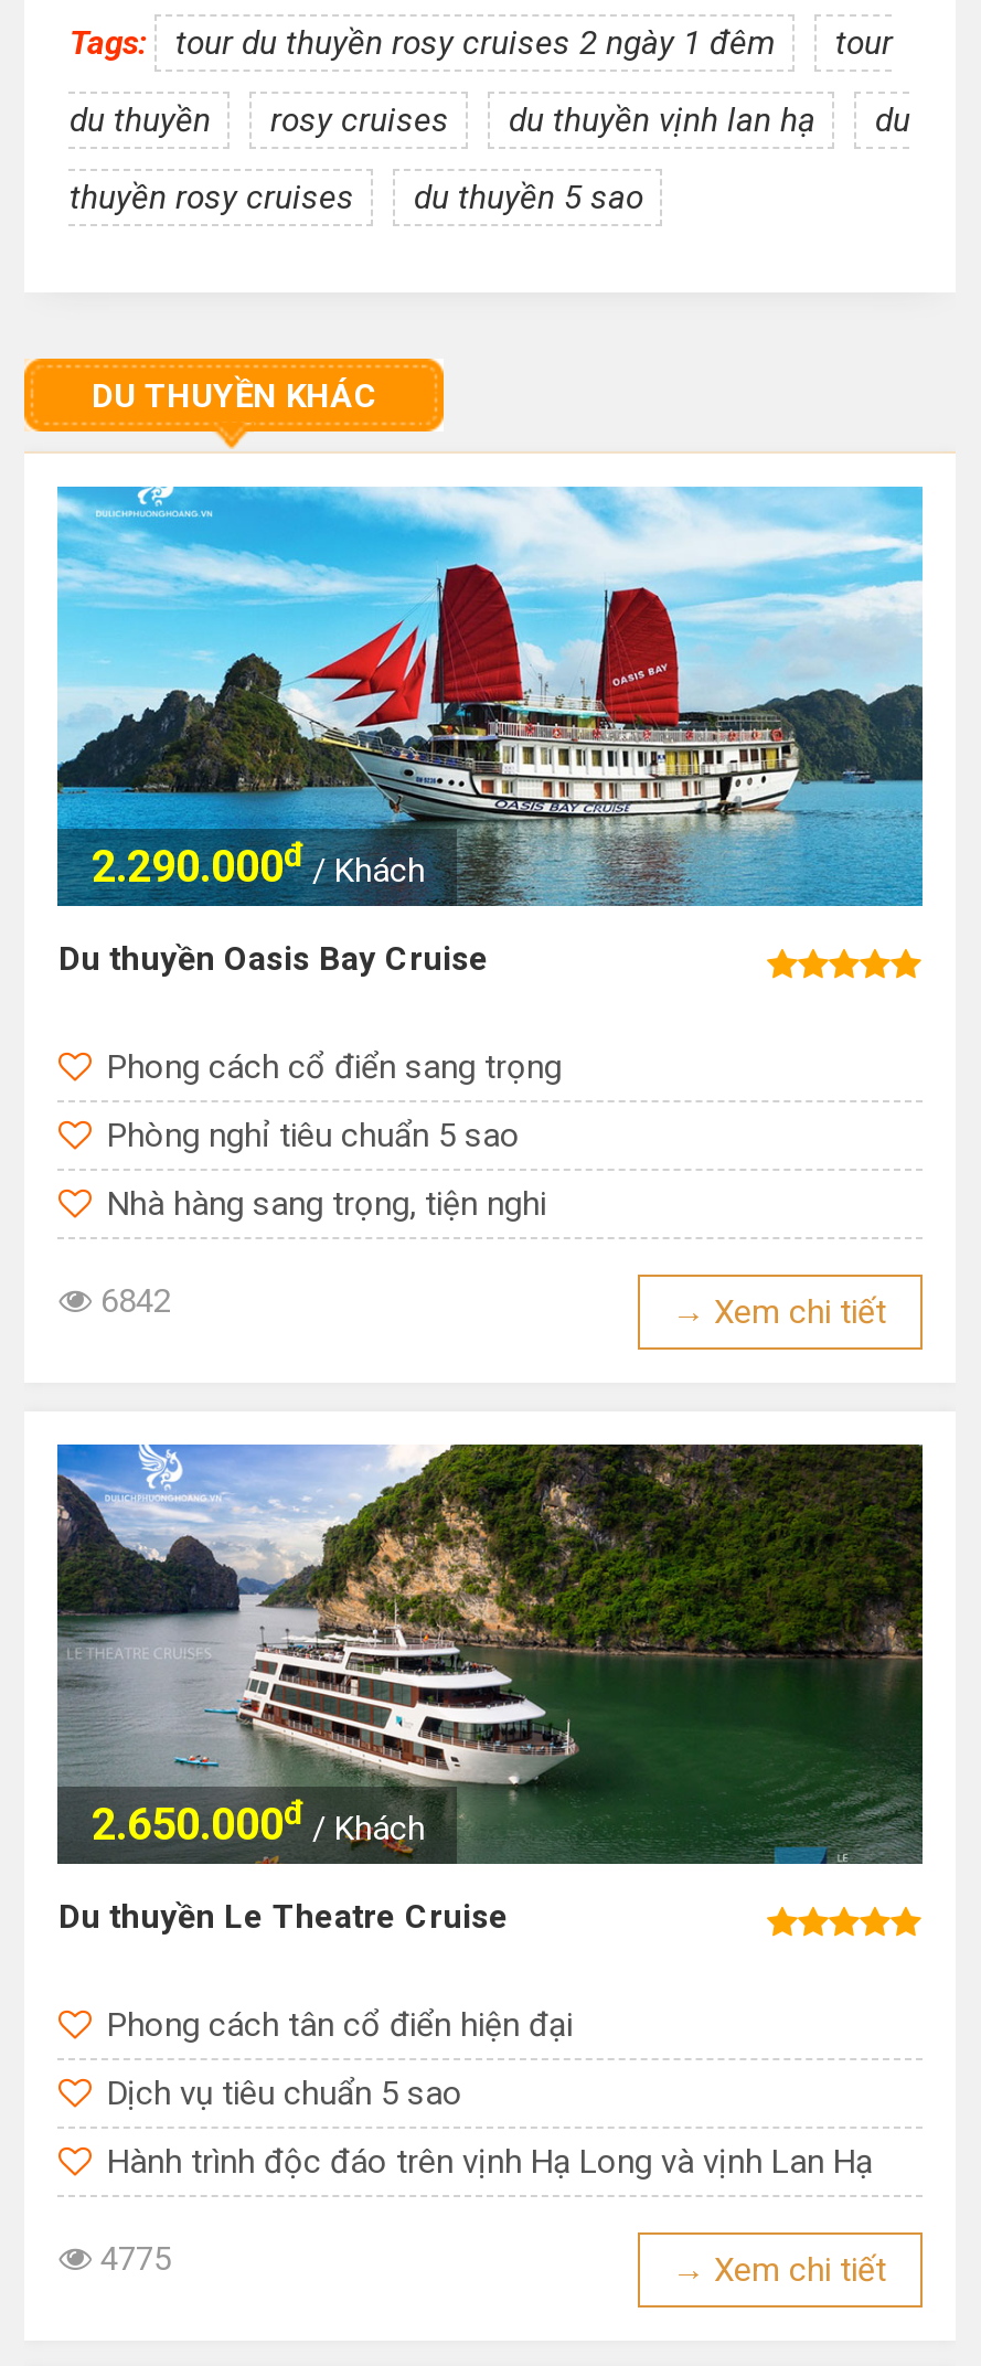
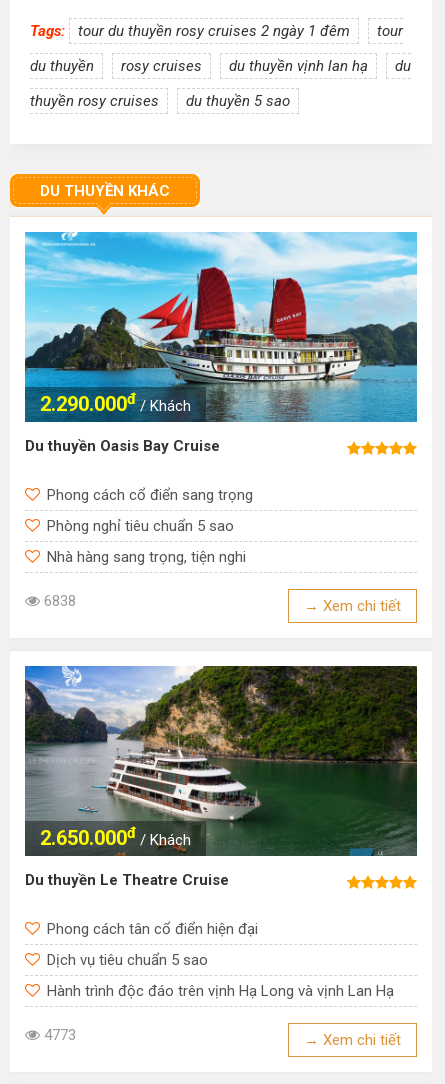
- 6842
+ 6838

- 4775
+ 4773
